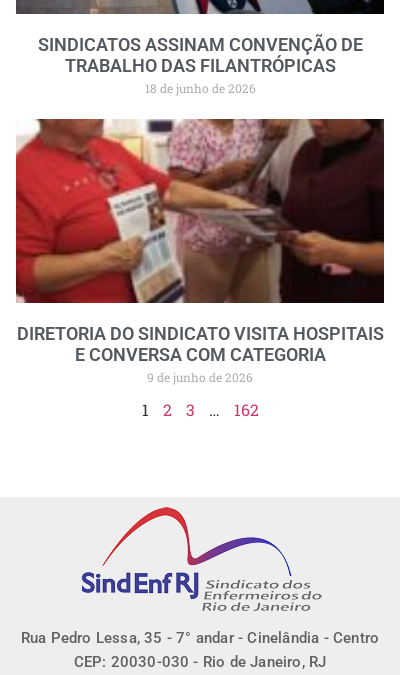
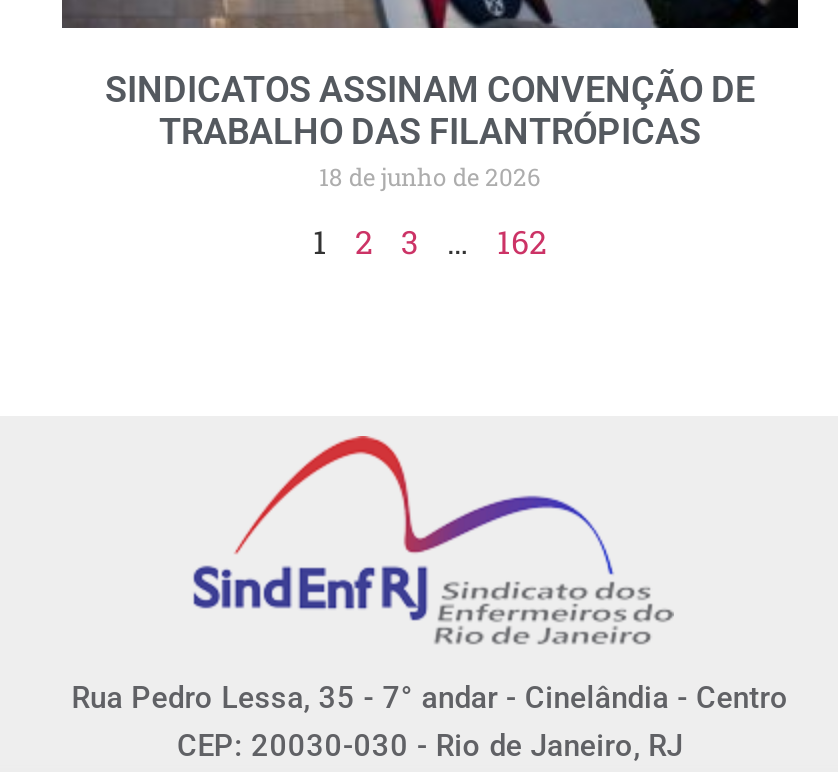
- [image]
- DIRETORIA DO SINDICATO VISITA HOSPITAIS
- E CONVERSA COM CATEGORIA
- 9 de junho de 2026
